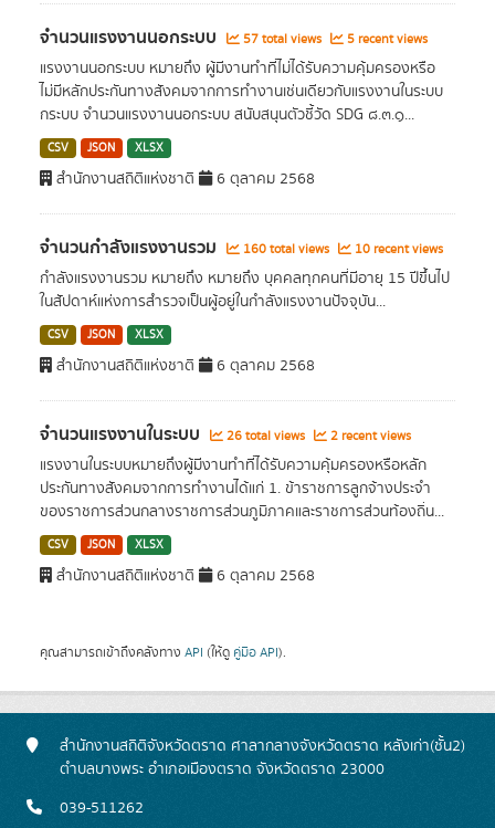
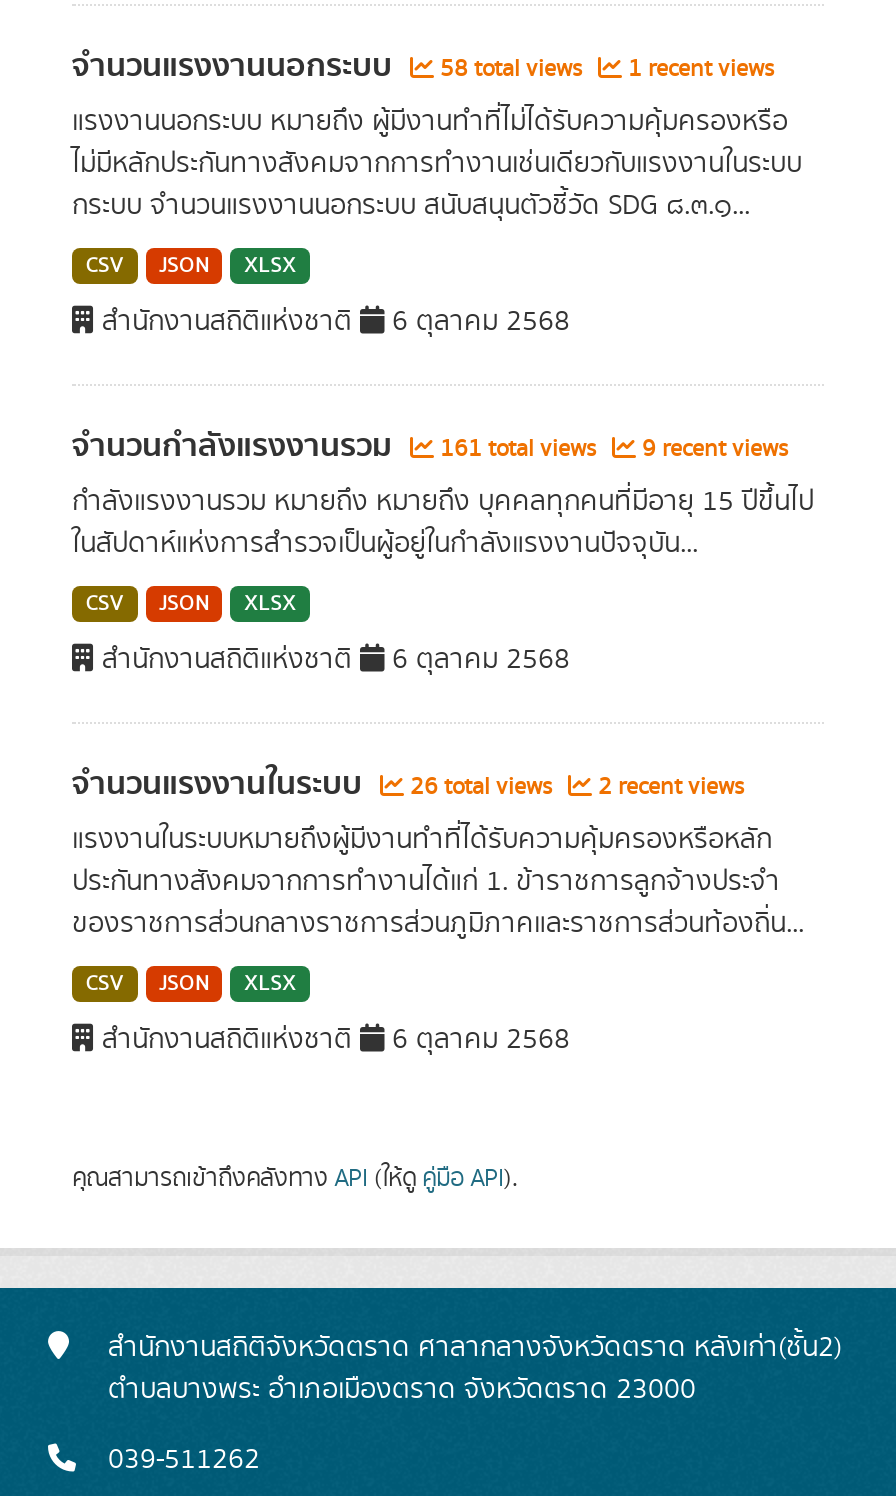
- 57 total views
+ 58 total views

- 5 recent views
+ 1 recent views

- 160 total views
+ 161 total views

- 10 recent views
+ 9 recent views
